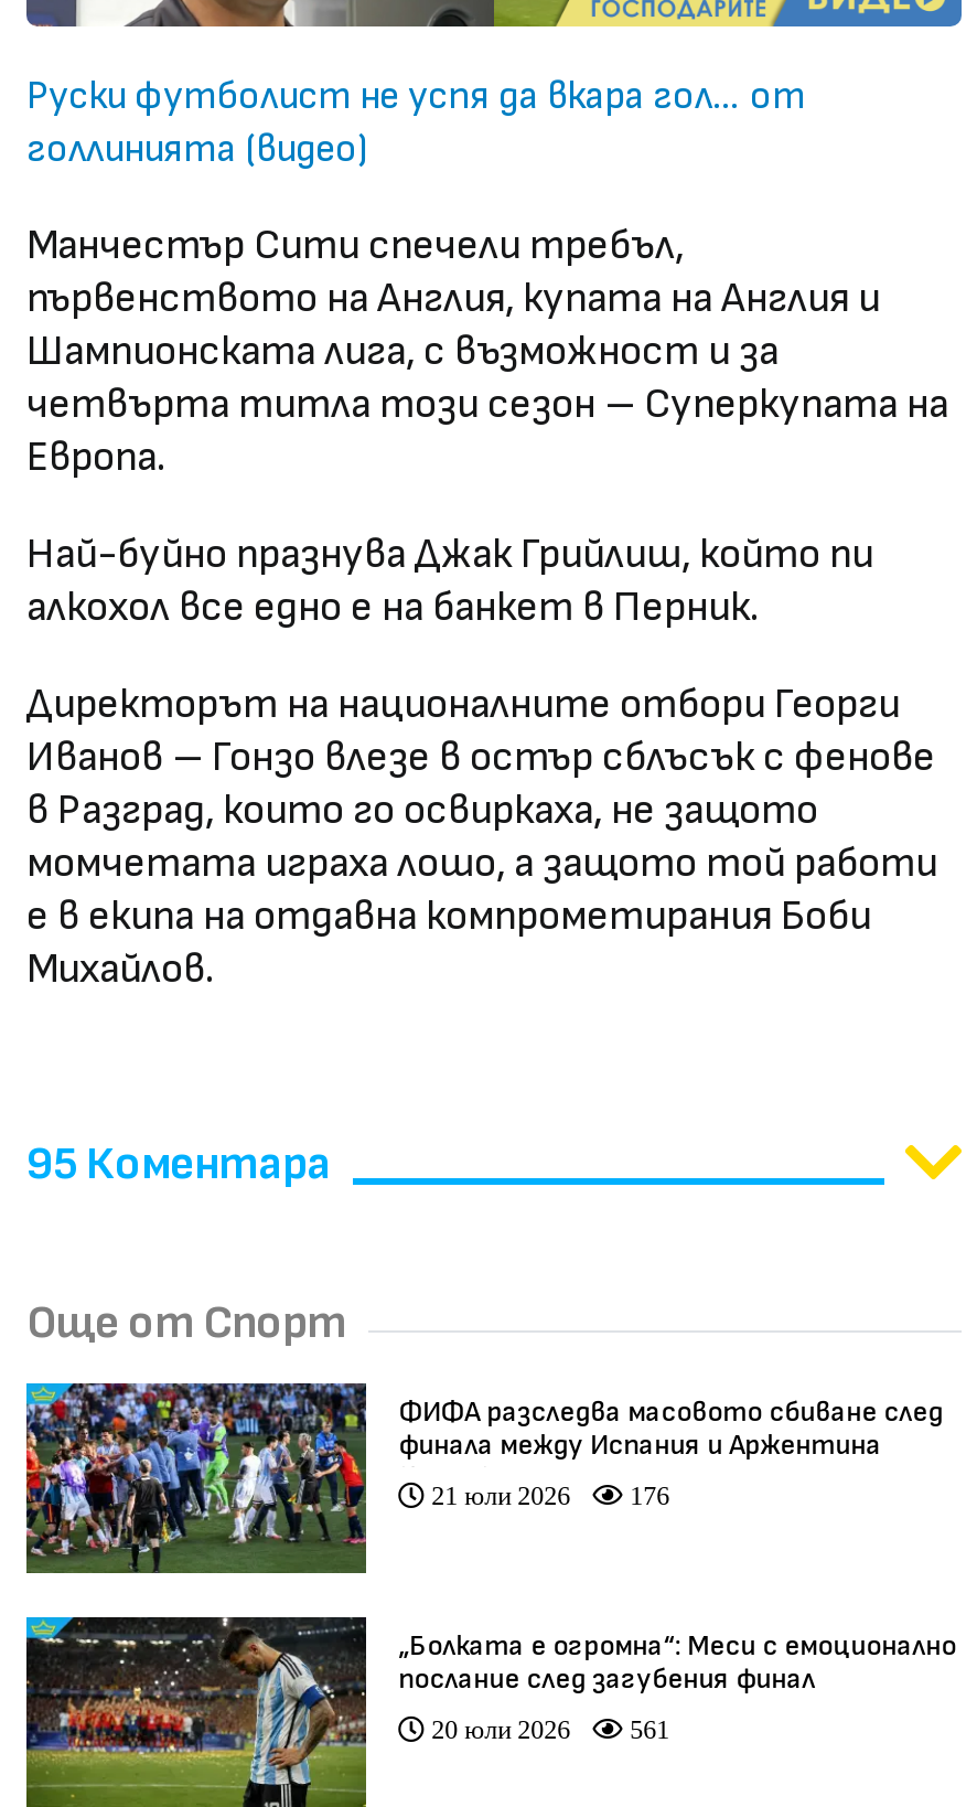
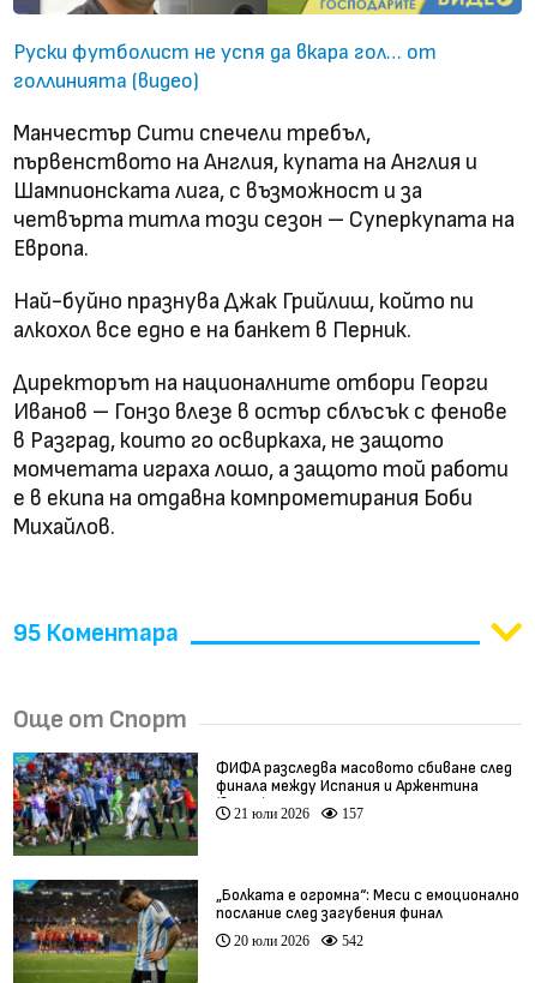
- 176
+ 157

- 20 юли 2026 561
+ 20 юли 2026 542
